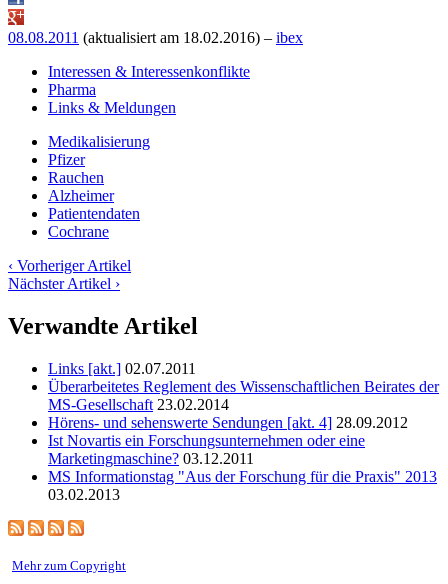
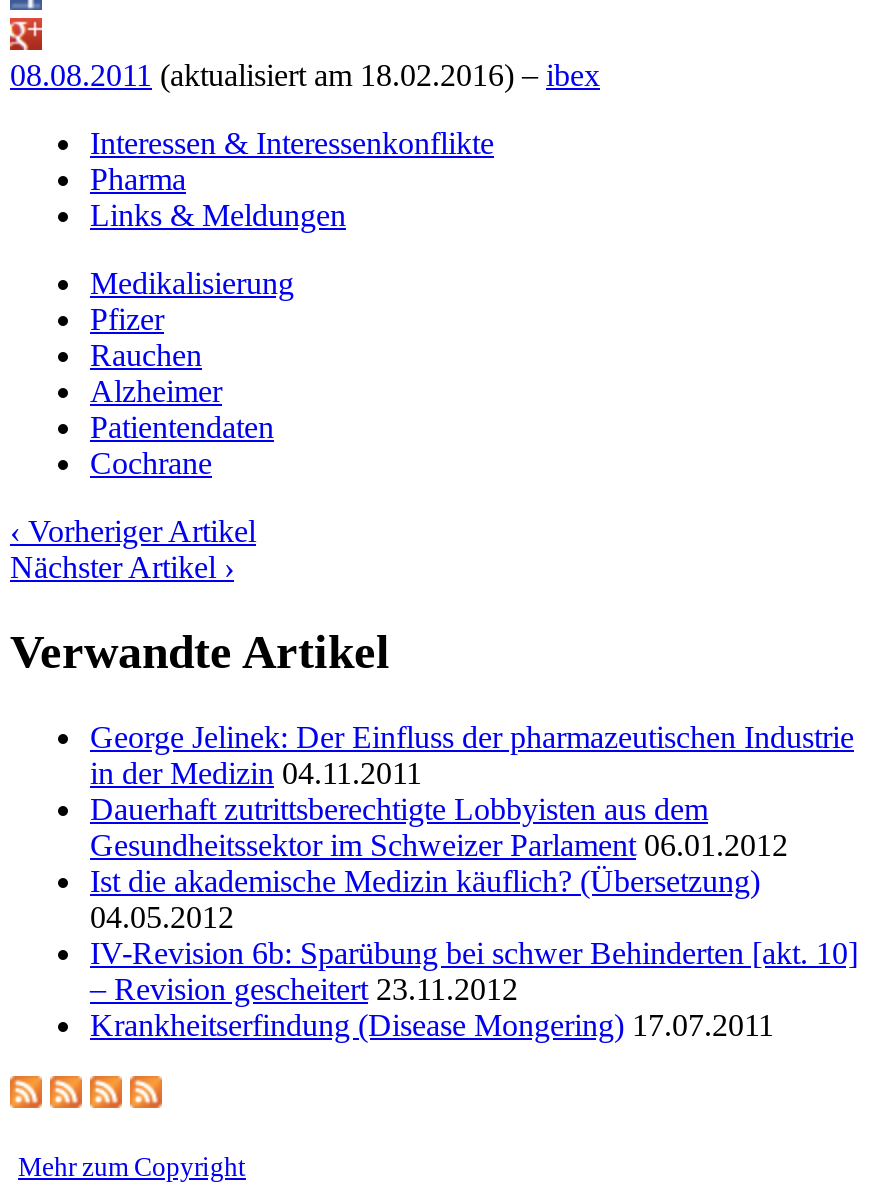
- Links [akt.] 02.07.2011
- Überarbeitetes Reglement des Wissenschaftlichen Beirates der
- MS-Gesellschaft 23.02.2014
- Hörens- und sehenswerte Sendungen [akt. 4] 28.09.2012
- Ist Novartis ein Forschungsunternehmen oder eine
- Marketingmaschine? 03.12.2011
- MS Informationstag "Aus der Forschung für die Praxis" 2013
- 03.02.2013
+ George Jelinek: Der Einfluss der pharmazeutischen Industrie
+ in der Medizin 04.11.2011
+ Dauerhaft zutrittsberechtigte Lobbyisten aus dem
+ Gesundheitssektor im Schweizer Parlament 06.01.2012
+ Ist die akademische Medizin käuflich? (Übersetzung)
+ 04.05.2012
+ IV-Revision 6b: Sparübung bei schwer Behinderten [akt. 10]
+ – Revision gescheitert 23.11.2012
+ Krankheitserfindung (Disease Mongering) 17.07.2011
